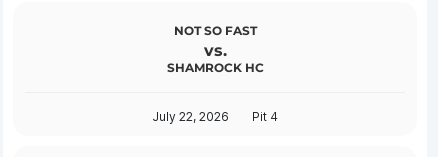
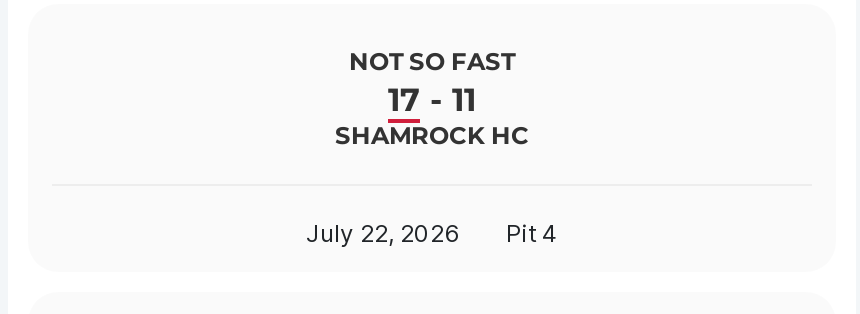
- vs.
+ 17 - 11
